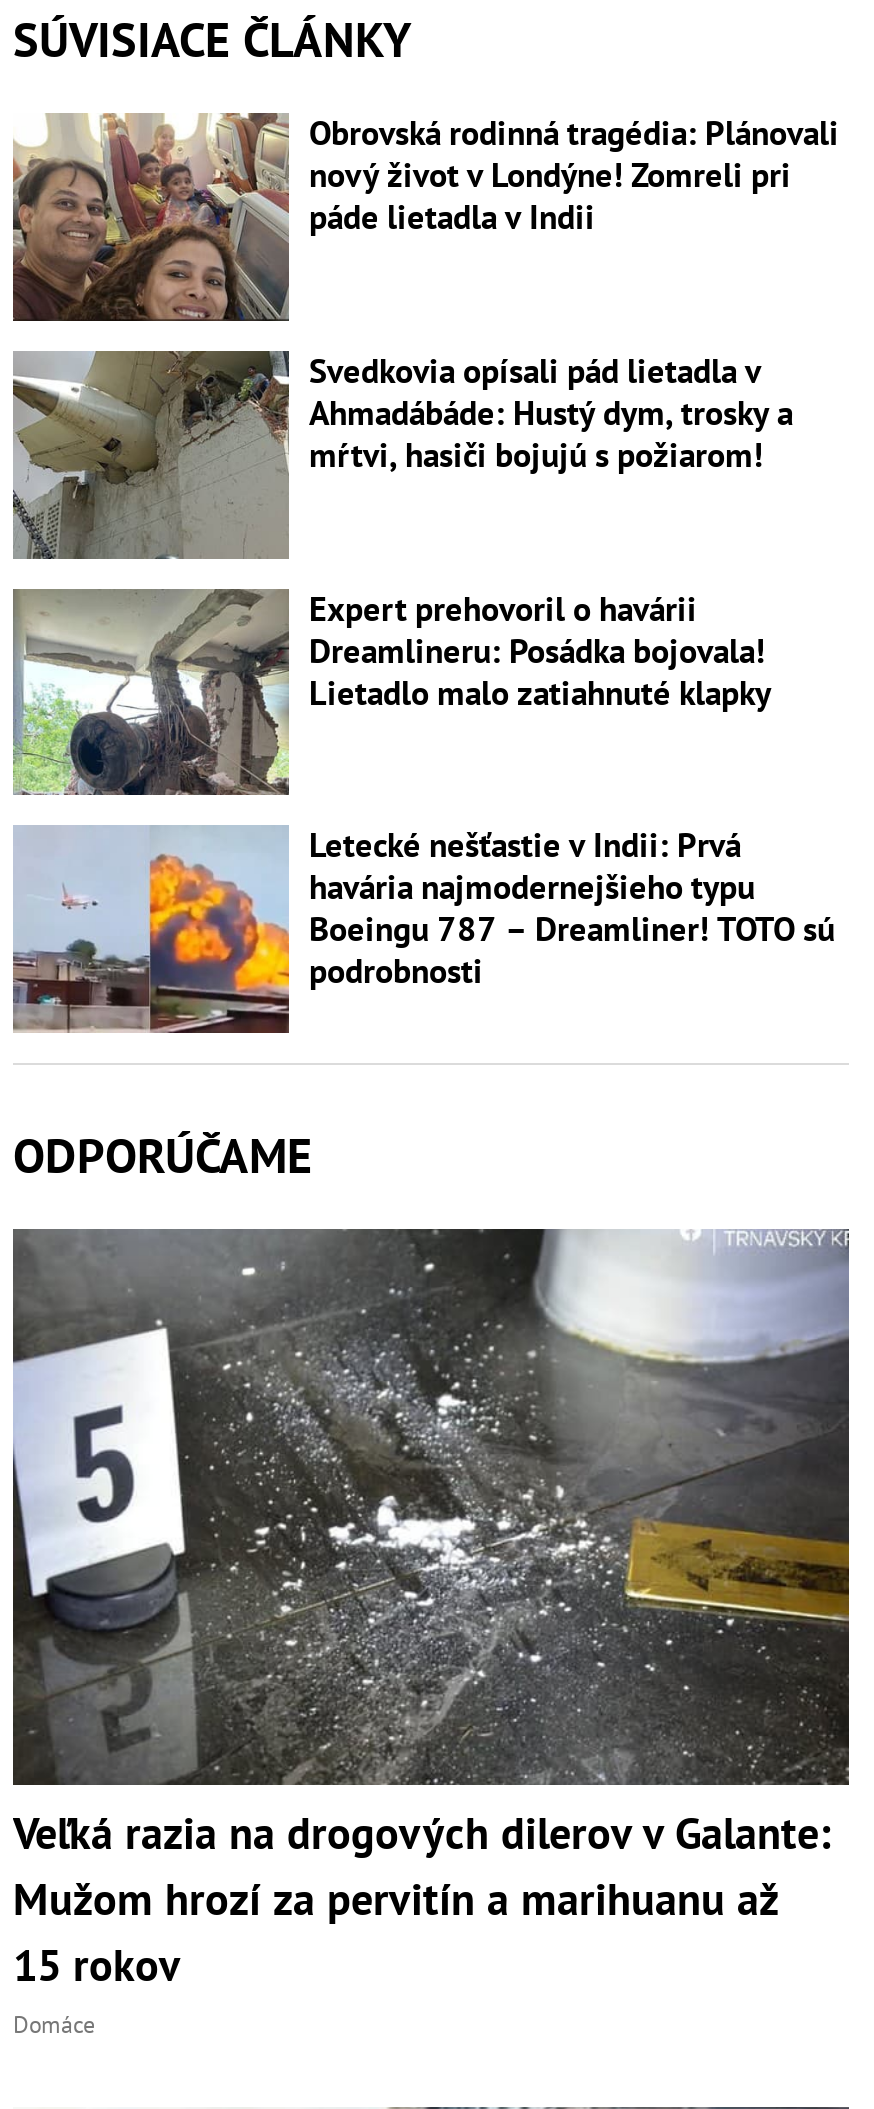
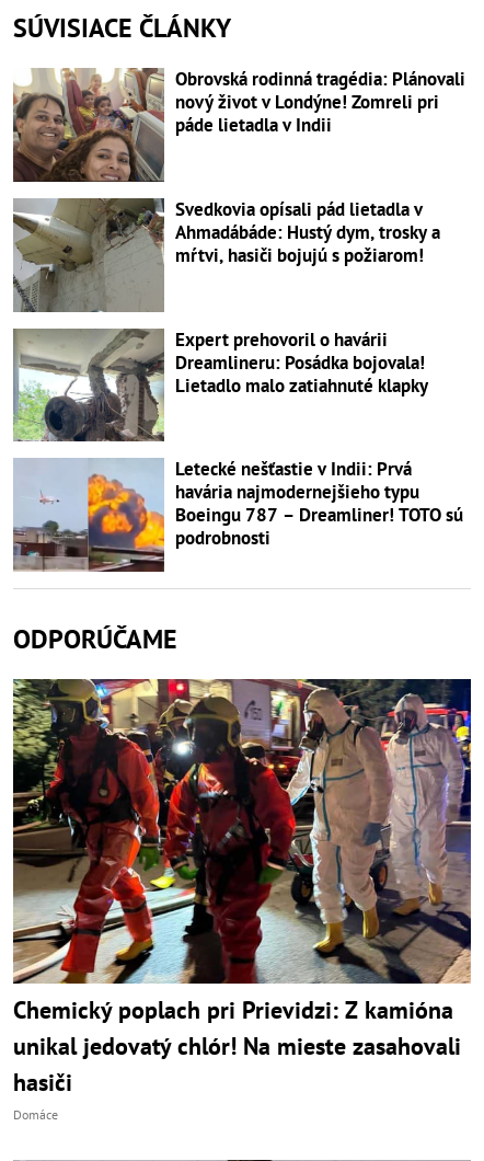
- [image]
- Veľká razia na drogových dilerov v Galante:
- Mužom hrozí za pervitín a marihuanu až
- 15 rokov
+ [image]
+ Chemický poplach pri Prievidzi: Z kamióna
+ unikal jedovatý chlór! Na mieste zasahovali
+ hasiči
